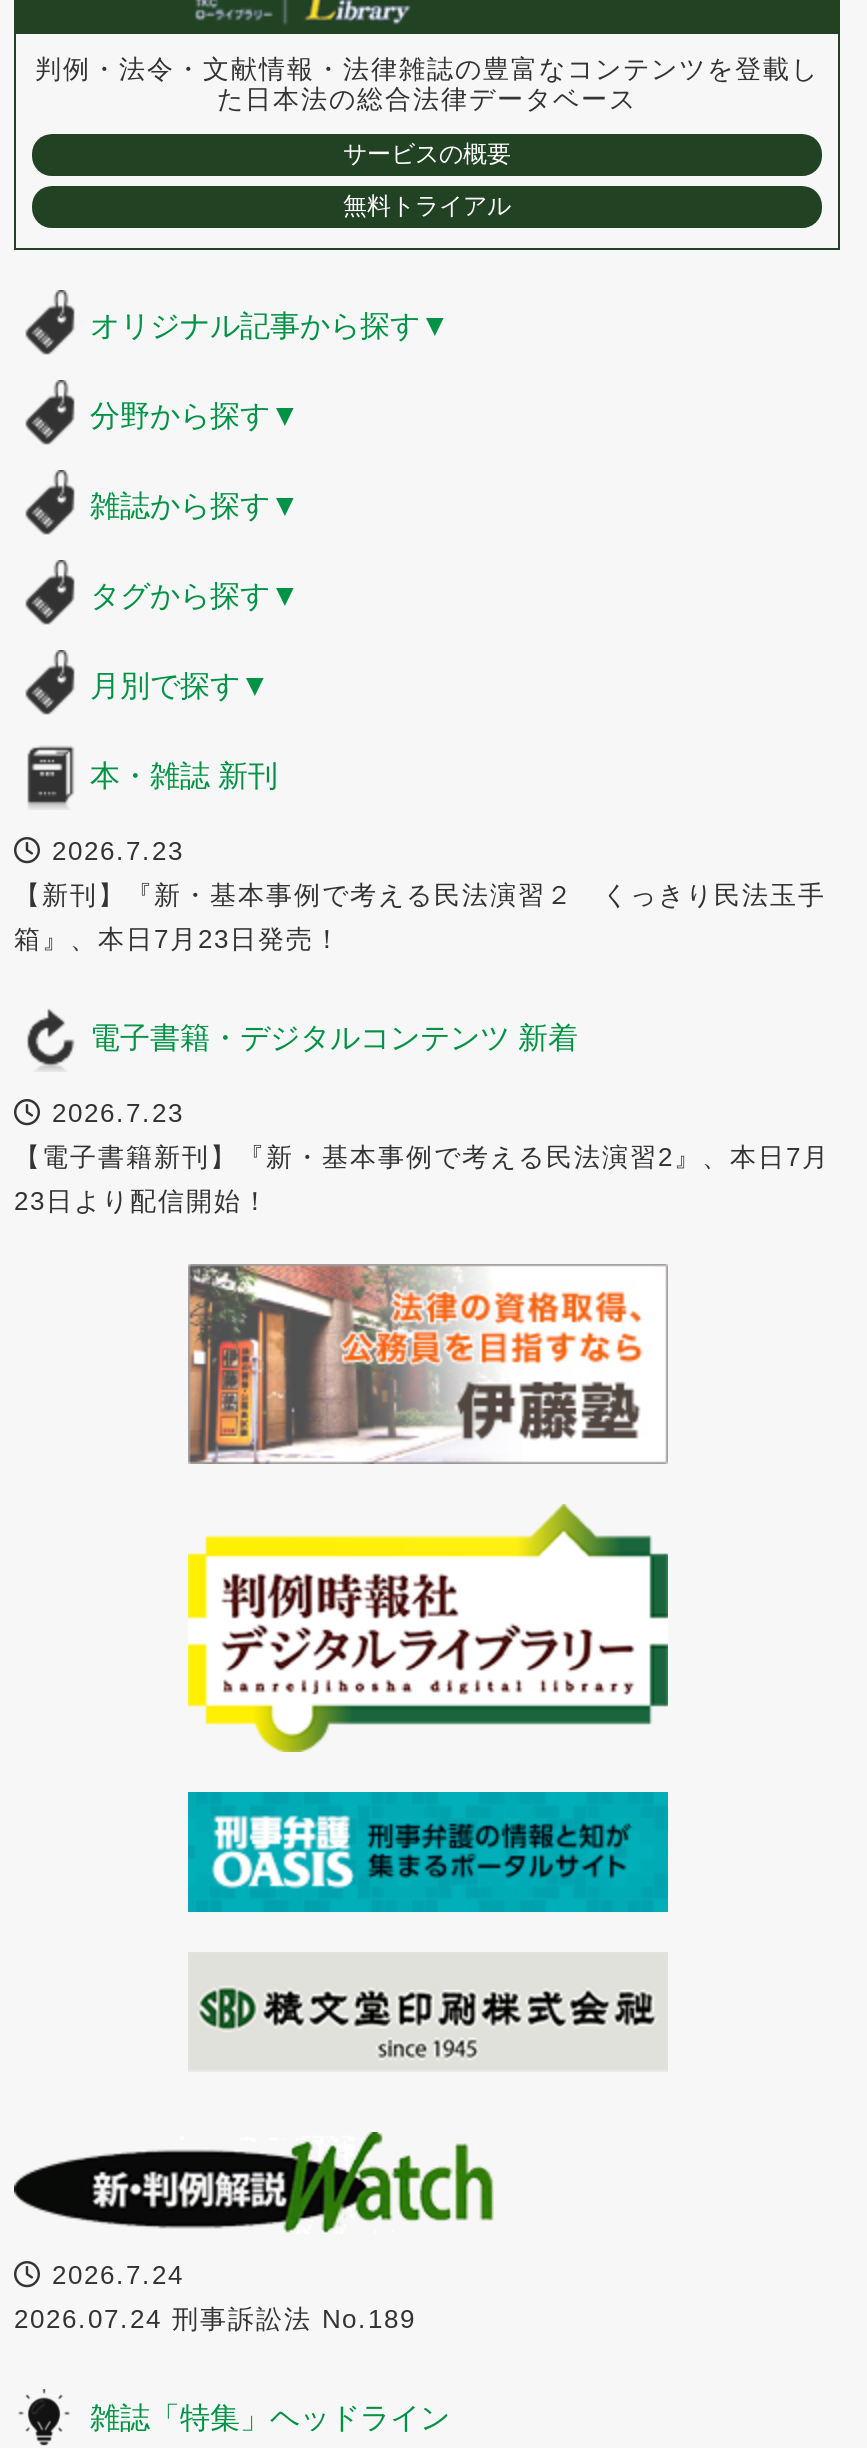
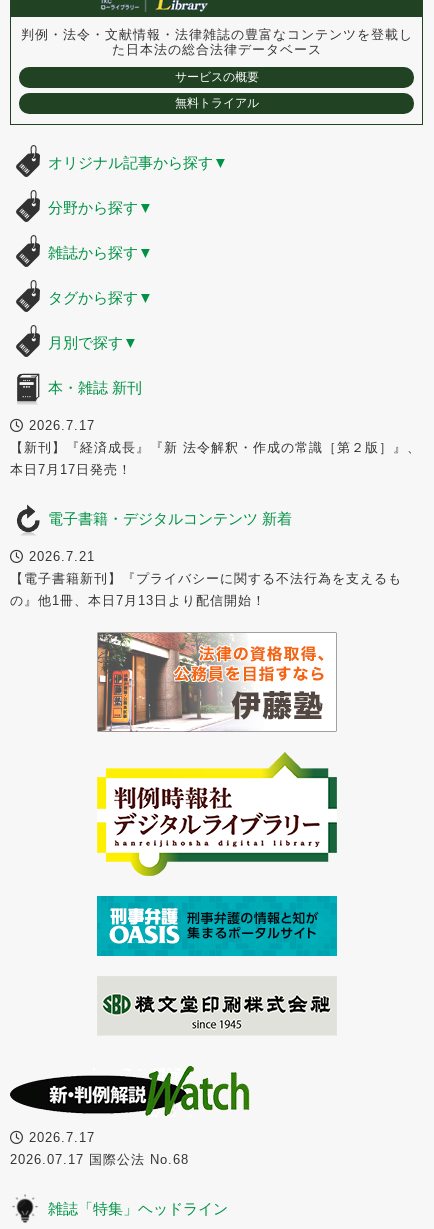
- 2026.7.23
+ 2026.7.17

- 【新刊】『新・基本事例で考える民法演習２ くっきり民法玉手
+ 【新刊】『経済成長』『新 法令解釈・作成の常識［第２版］』、

- 箱』、本日7月23日発売！
+ 本日7月17日発売！

- 2026.7.23
+ 2026.7.21

- 【電子書籍新刊】『新・基本事例で考える民法演習2』、本日7月
+ 【電子書籍新刊】『プライバシーに関する不法行為を支えるも

- 23日より配信開始！
+ の』他1冊、本日7月13日より配信開始！

- 2026.7.24
+ 2026.7.17

- 2026.07.24 刑事訴訟法 No.189
+ 2026.07.17 国際公法 No.68
